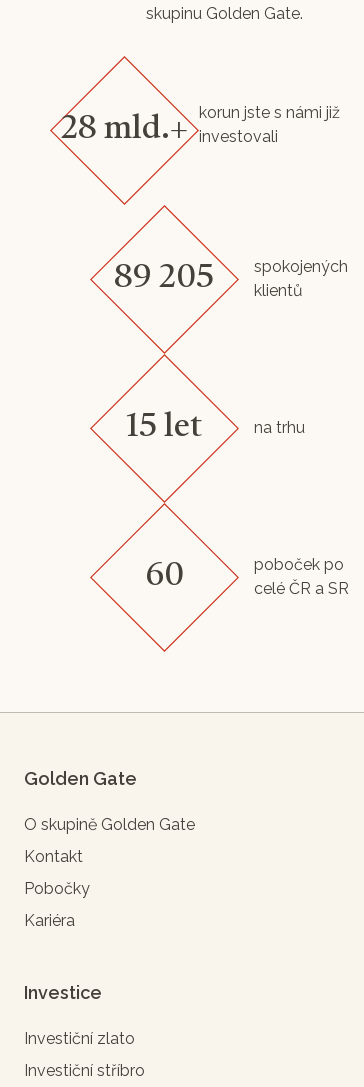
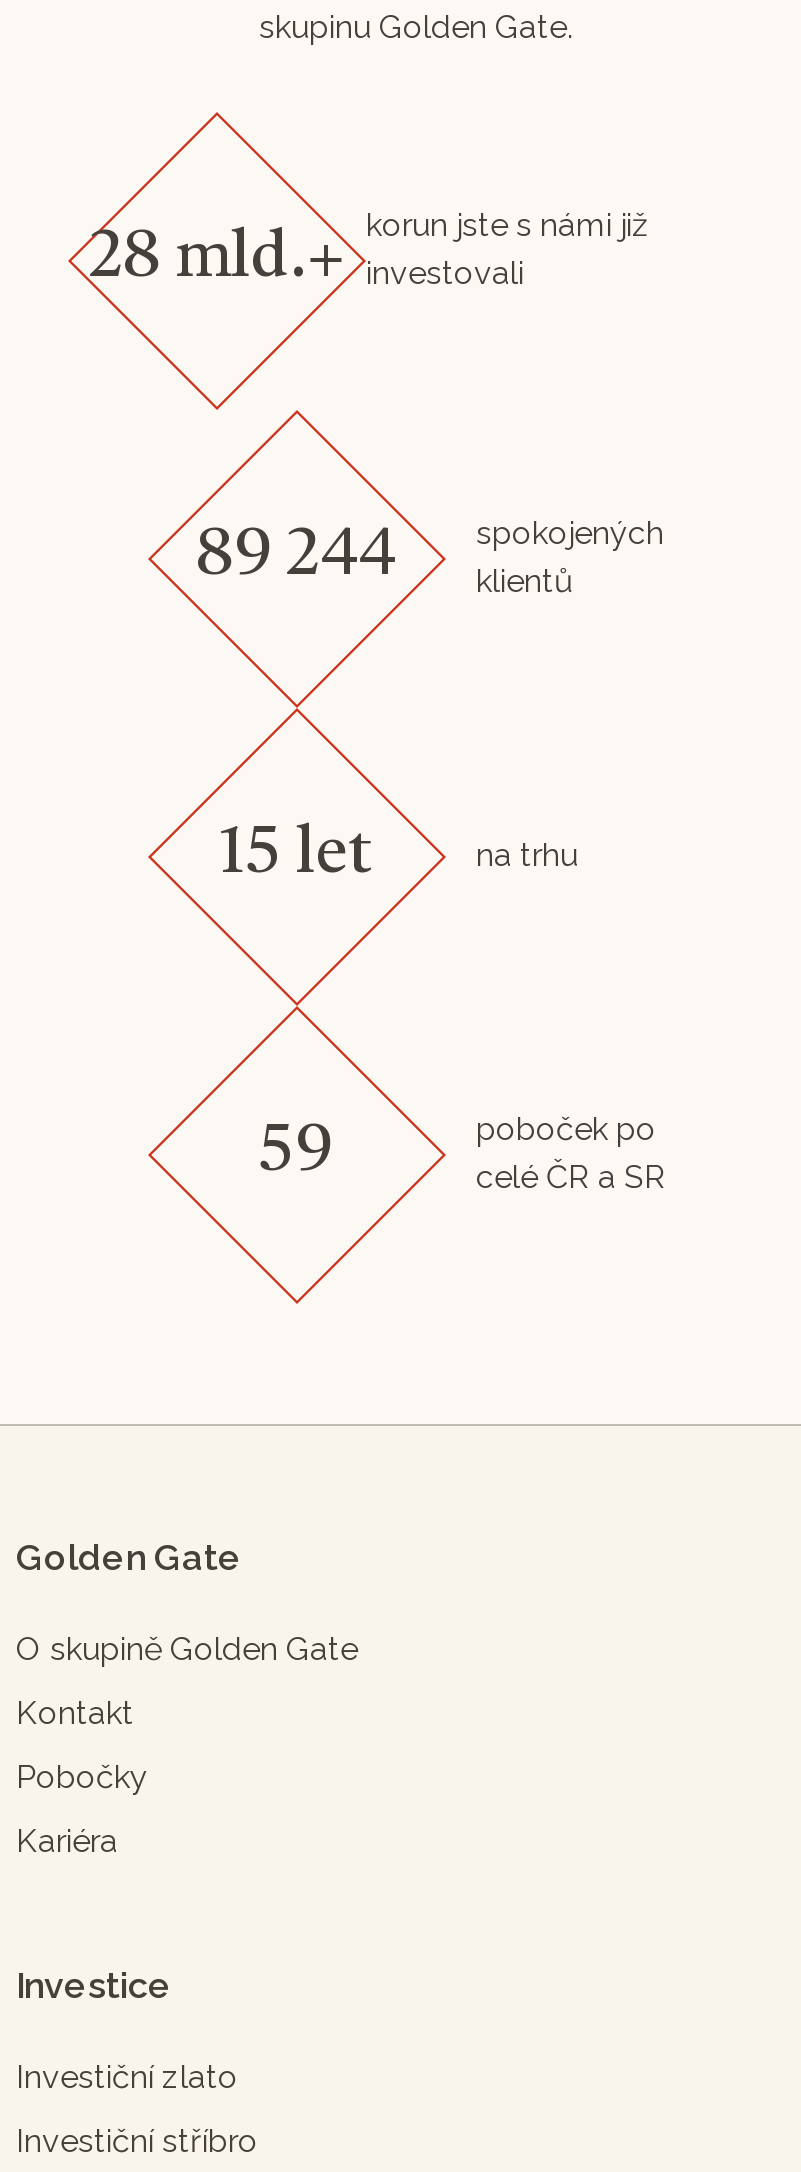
- 89 205
+ 89 244

- 60
+ 59
